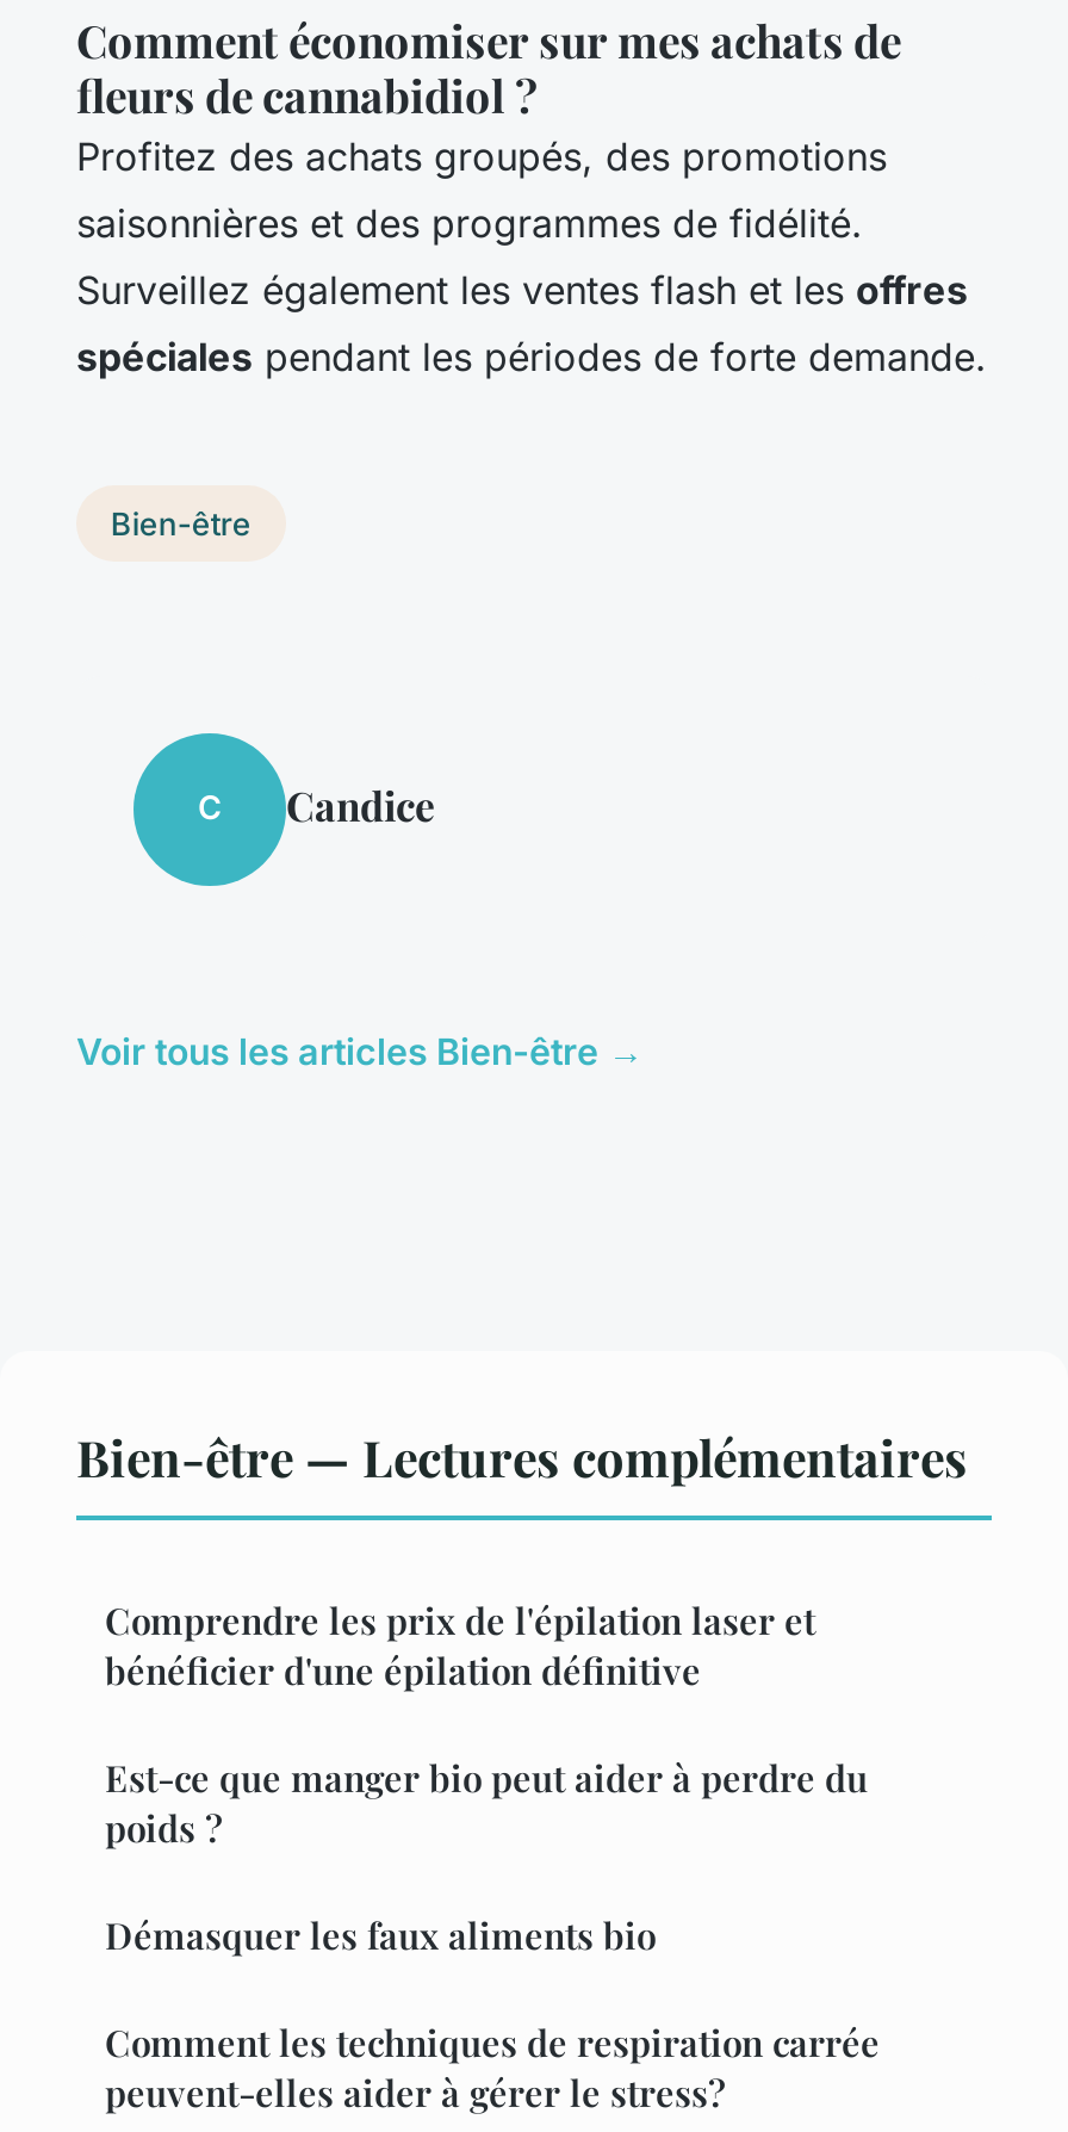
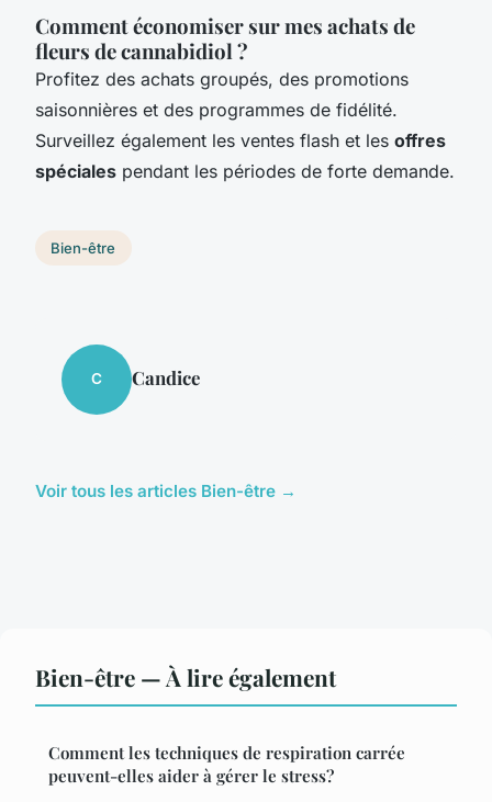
- Bien-être — Lectures complémentaires
- Comprendre les prix de l'épilation laser et
- bénéficier d'une épilation définitive
- Est-ce que manger bio peut aider à perdre du
- poids ?
- Démasquer les faux aliments bio
+ Bien-être — À lire également
